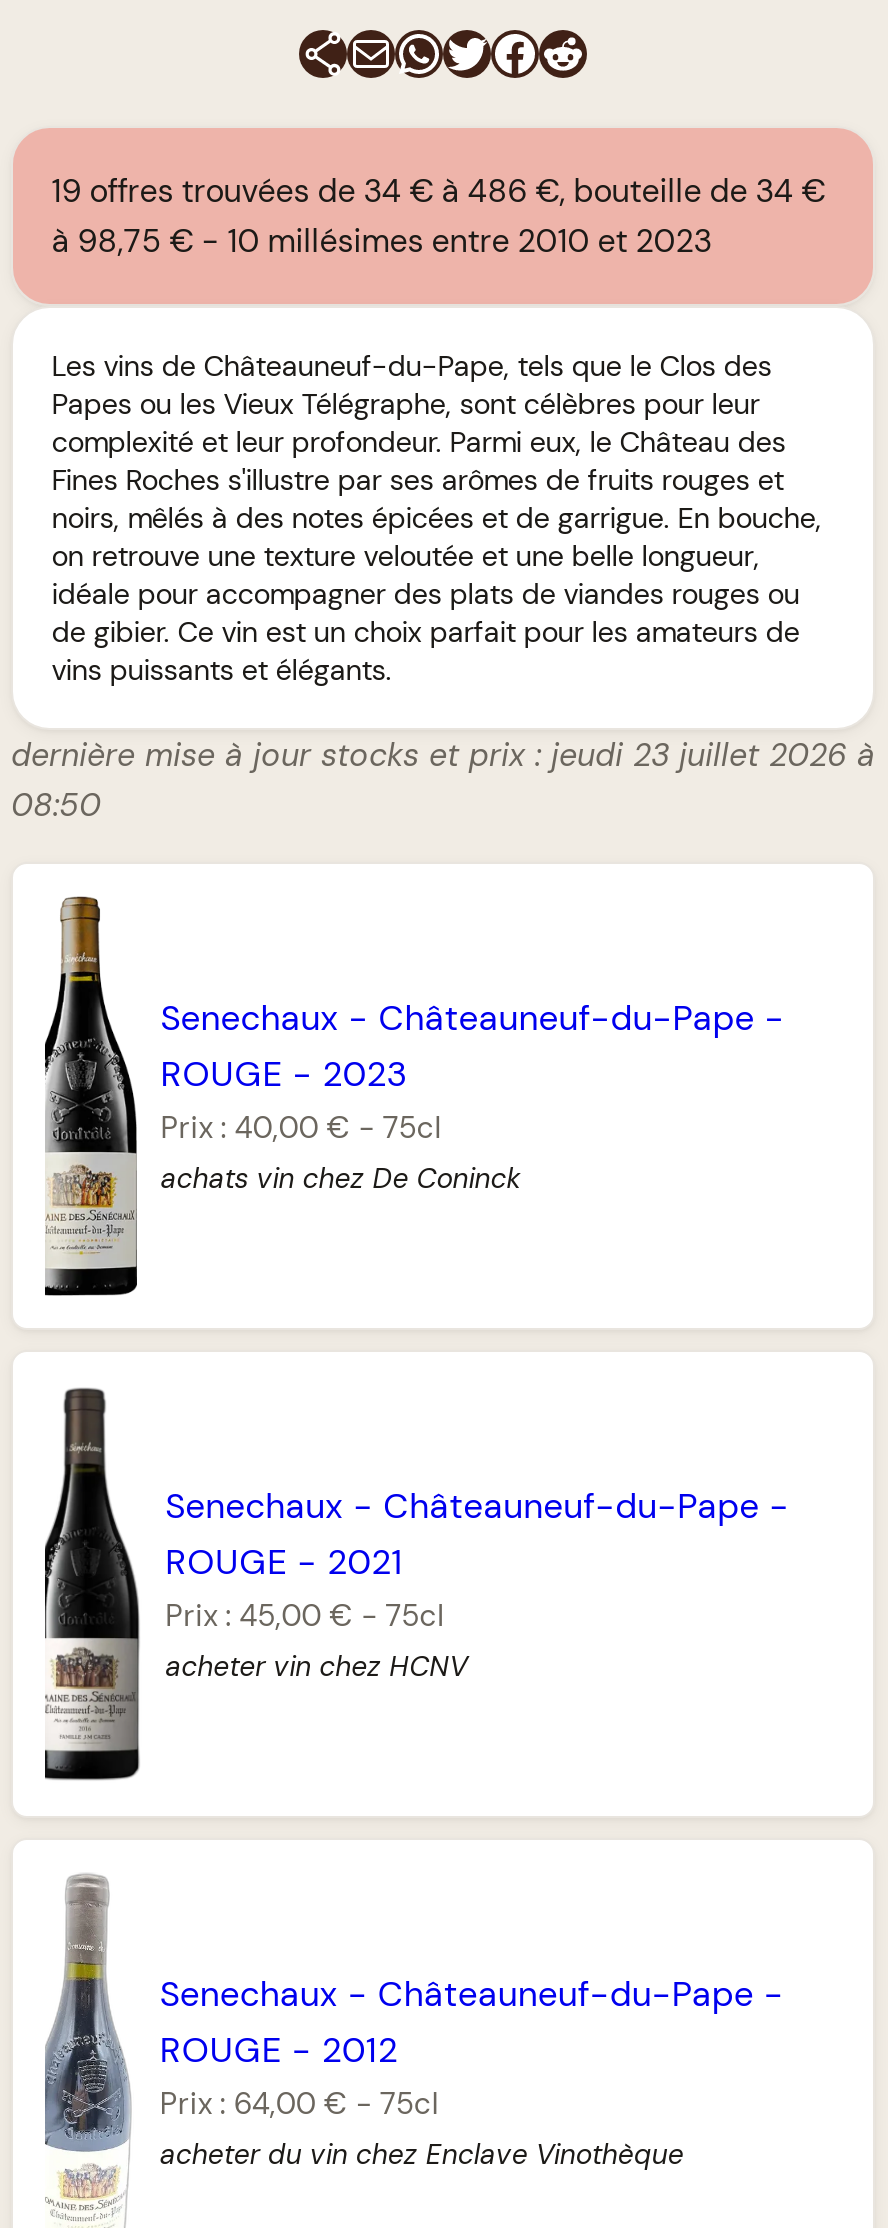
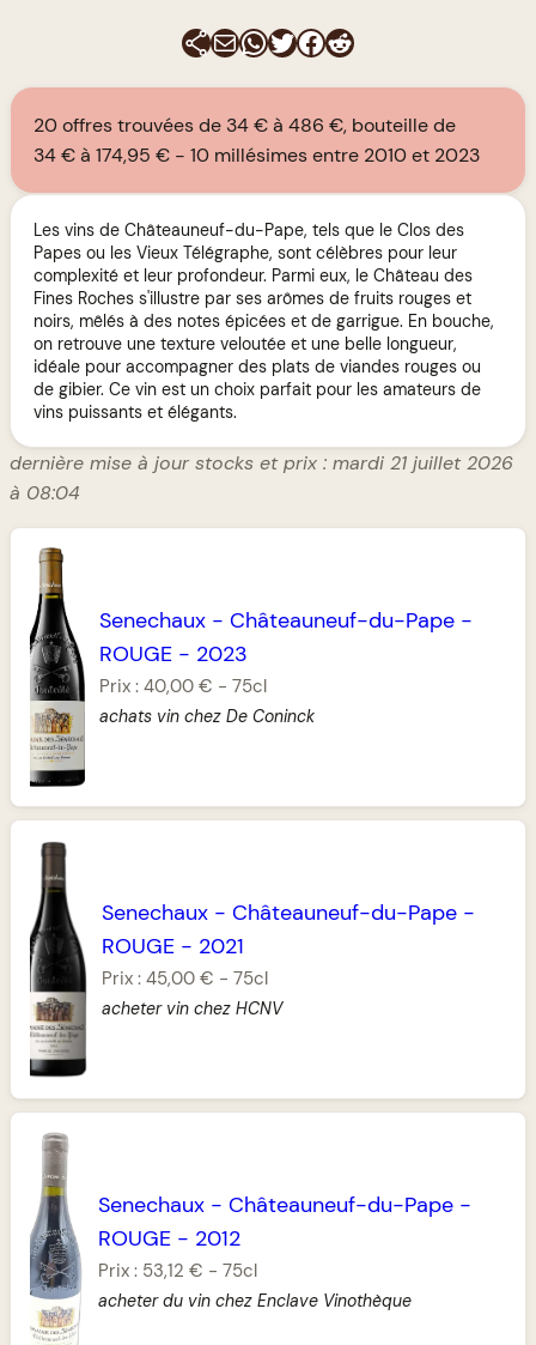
- 19 offres trouvées de 34 € à 486 €, bouteille de 34 €
- à 98,75 €
+ 20 offres trouvées de 34 € à 486 €, bouteille de
+ 34 € à 174,95 €

- dernière mise à jour stocks et prix : jeudi 23 juillet 2026 à
- 08:50
+ dernière mise à jour stocks et prix : mardi 21 juillet 2026
+ à 08:04

- Prix : 64,00 €- 75cl
+ Prix : 53,12 €- 75cl
